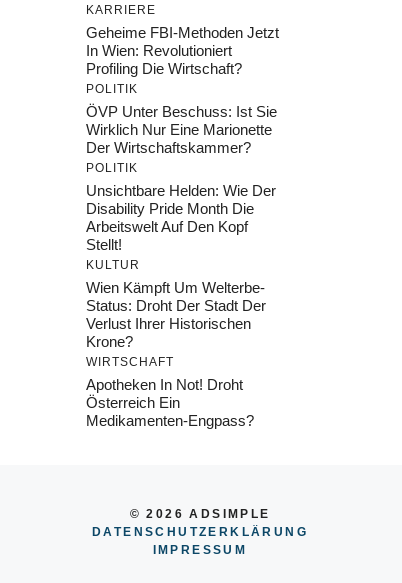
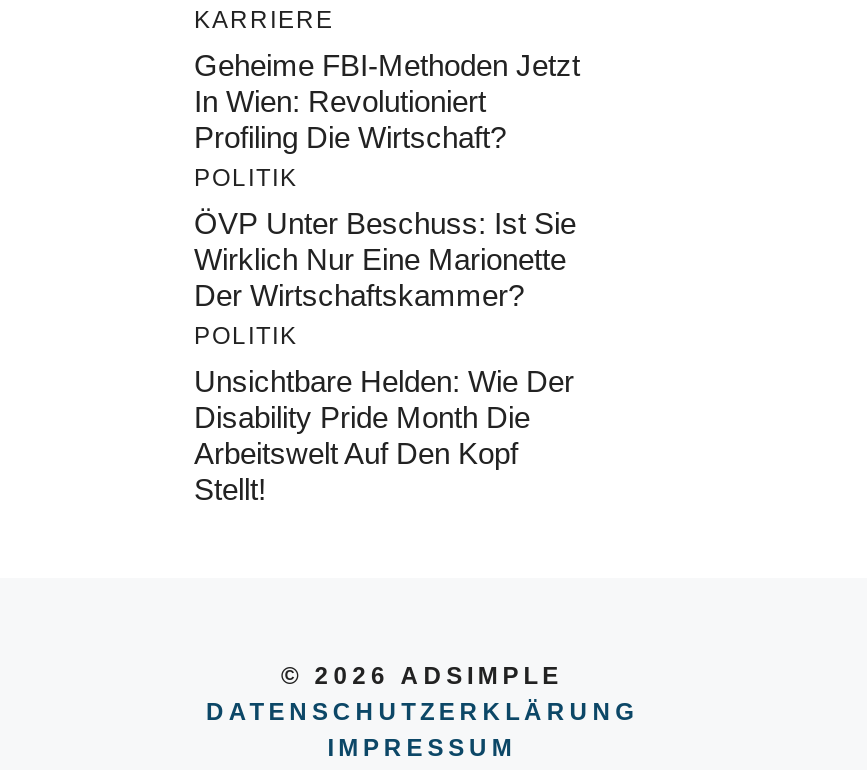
- KULTUR
- Wien Kämpft Um Welterbe-
- Status: Droht Der Stadt Der
- Verlust Ihrer Historischen
- Krone?
- WIRTSCHAFT
- Apotheken In Not! Droht
- Österreich Ein
- Medikamenten-Engpass?
